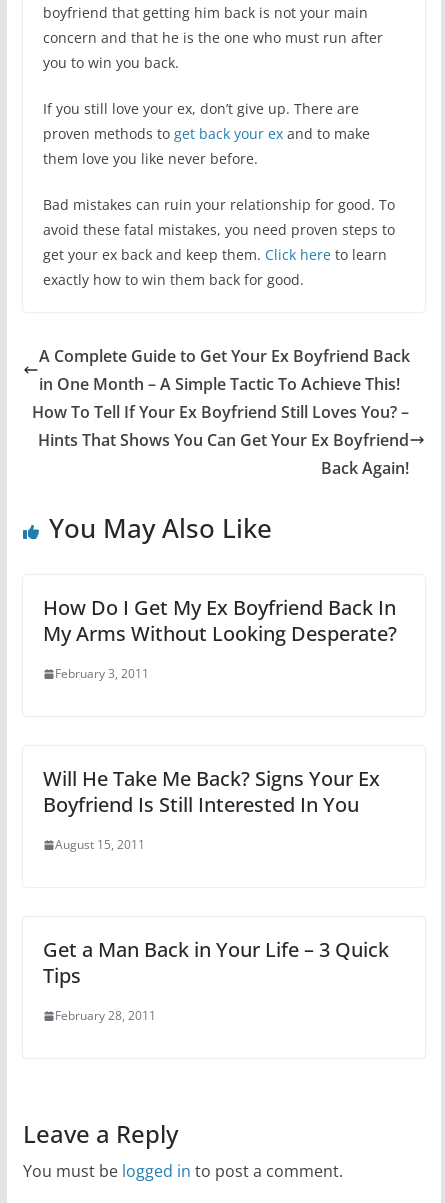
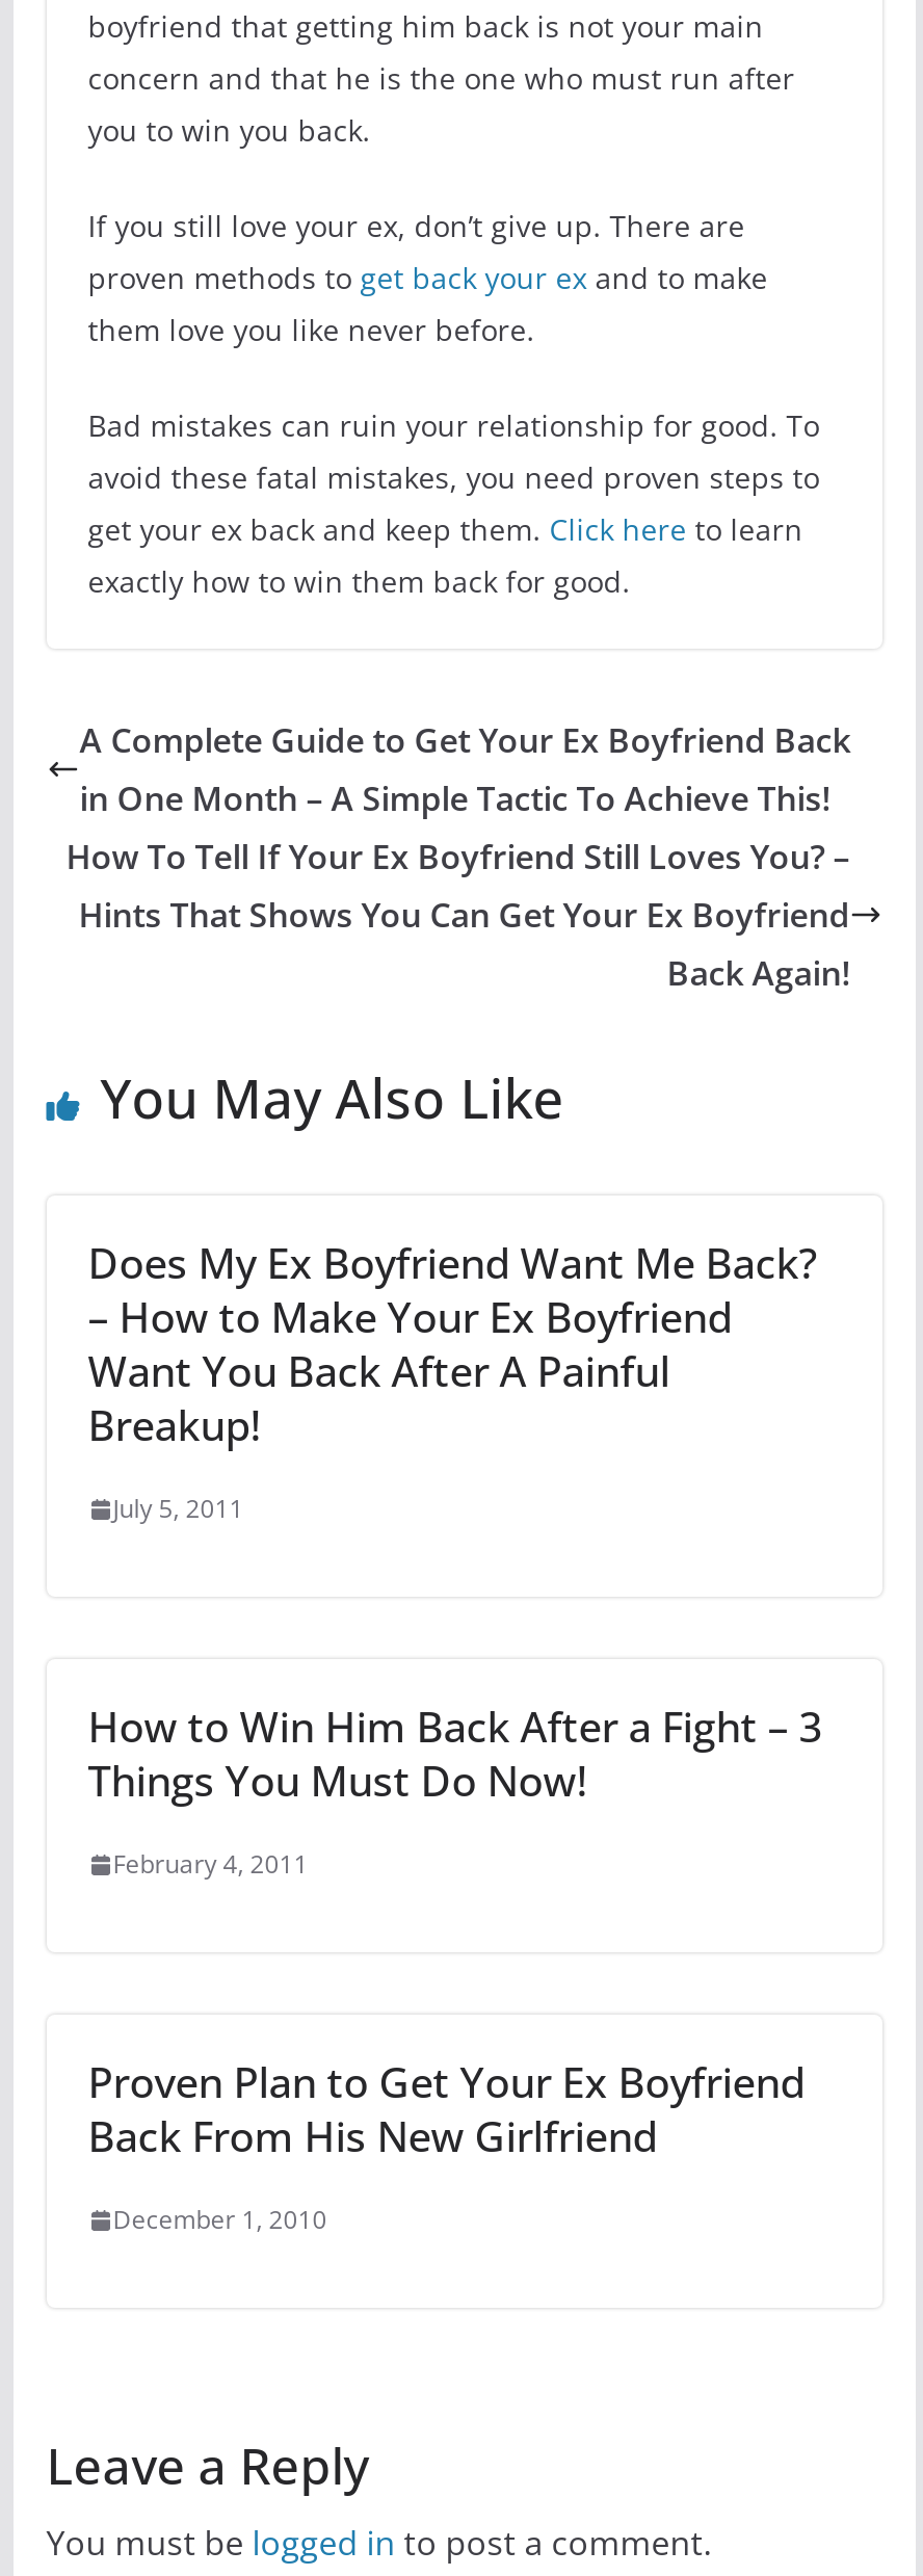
- How Do I Get My Ex Boyfriend Back In
- My Arms Without Looking Desperate?
+ Does My Ex Boyfriend Want Me Back?
+ – How to Make Your Ex Boyfriend
+ Want You Back After A Painful
+ Breakup!

- February 3, 2011
+ July 5, 2011

- Will He Take Me Back? Signs Your Ex
- Boyfriend Is Still Interested In You
+ How to Win Him Back After a Fight – 3
+ Things You Must Do Now!

- August 15, 2011
+ February 4, 2011

- Get a Man Back in Your Life – 3 Quick
- Tips
+ Proven Plan to Get Your Ex Boyfriend
+ Back From His New Girlfriend

- February 28, 2011
+ December 1, 2010
